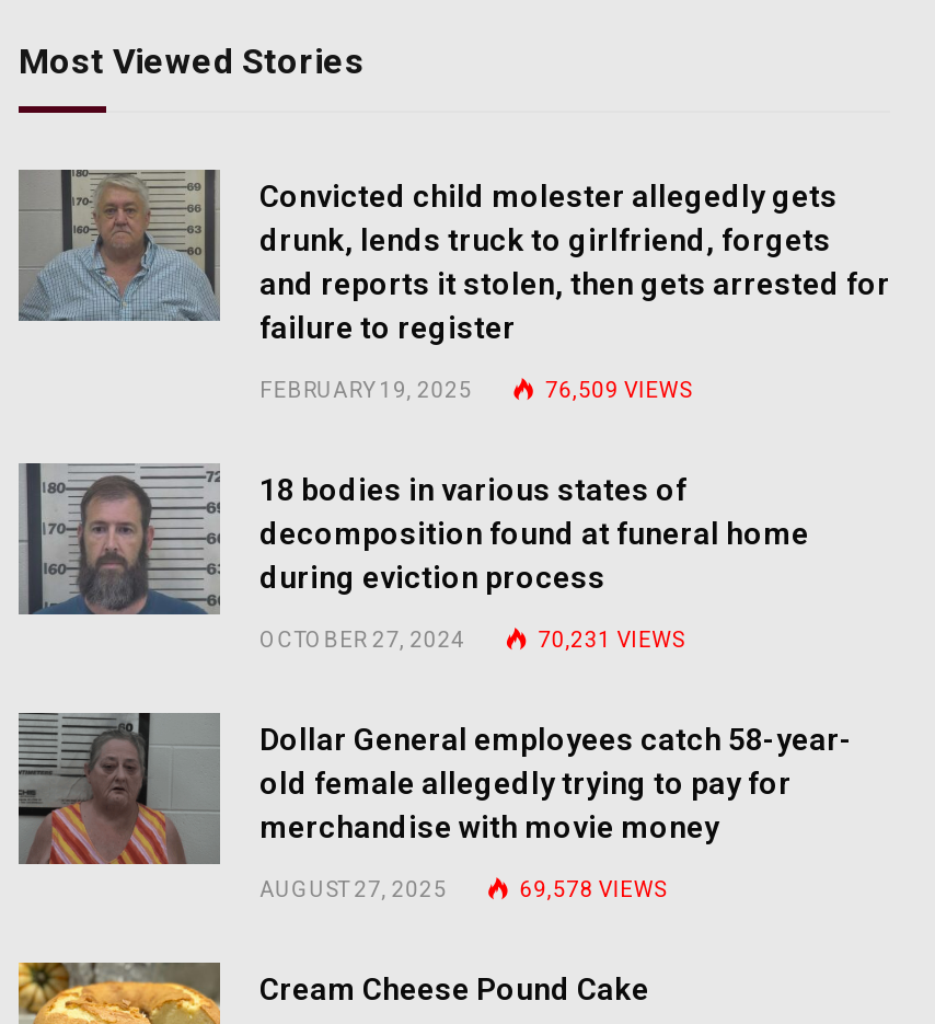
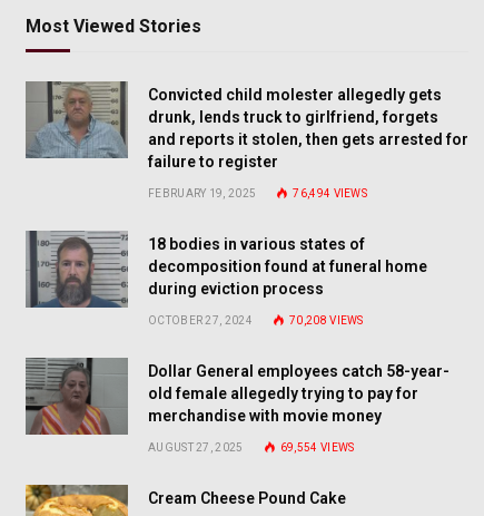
- 76,509 VIEWS
+ 76,494 VIEWS

- 70,231 VIEWS
+ 70,208 VIEWS

- 69,578 VIEWS
+ 69,554 VIEWS
